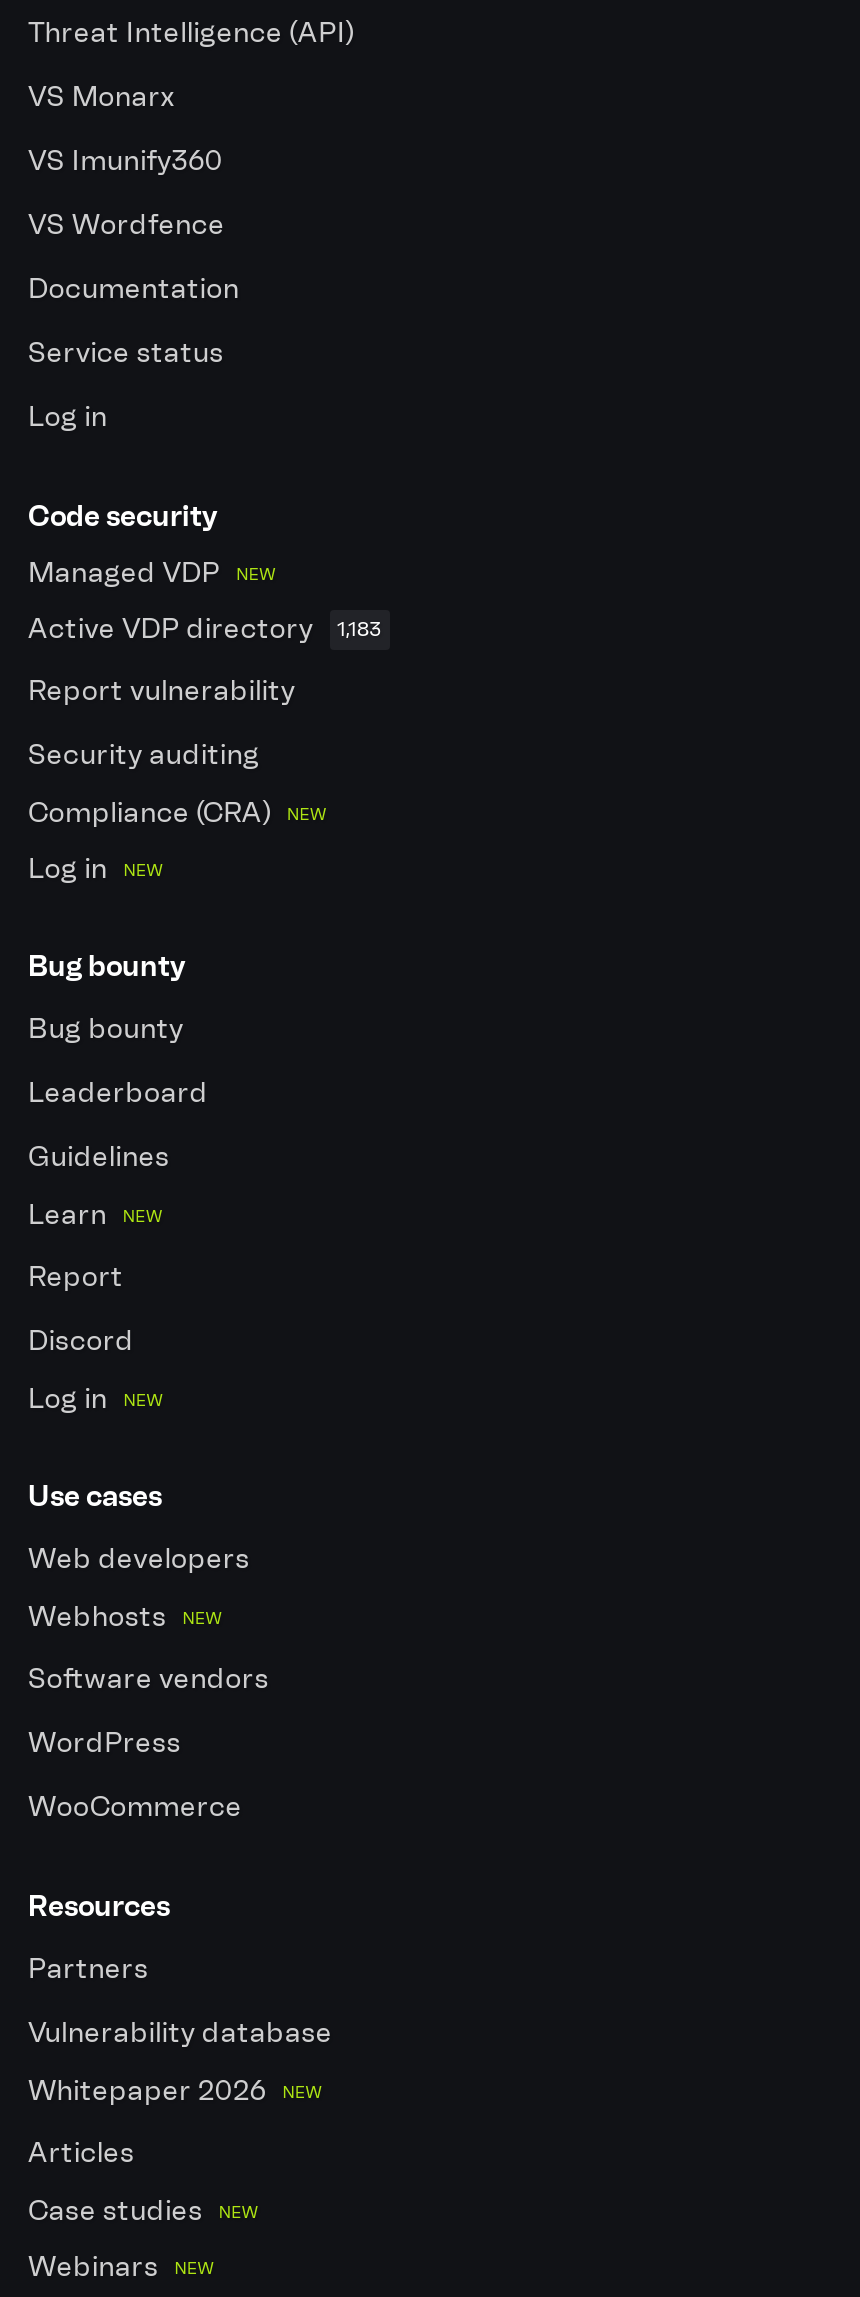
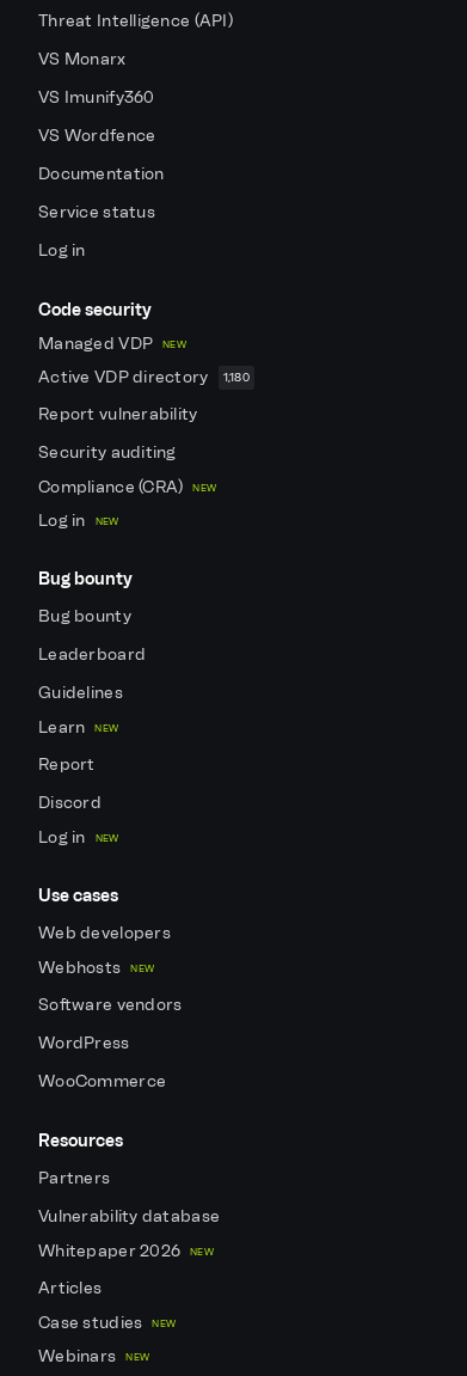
- Active VDP directory 1,183
+ Active VDP directory 1,180
